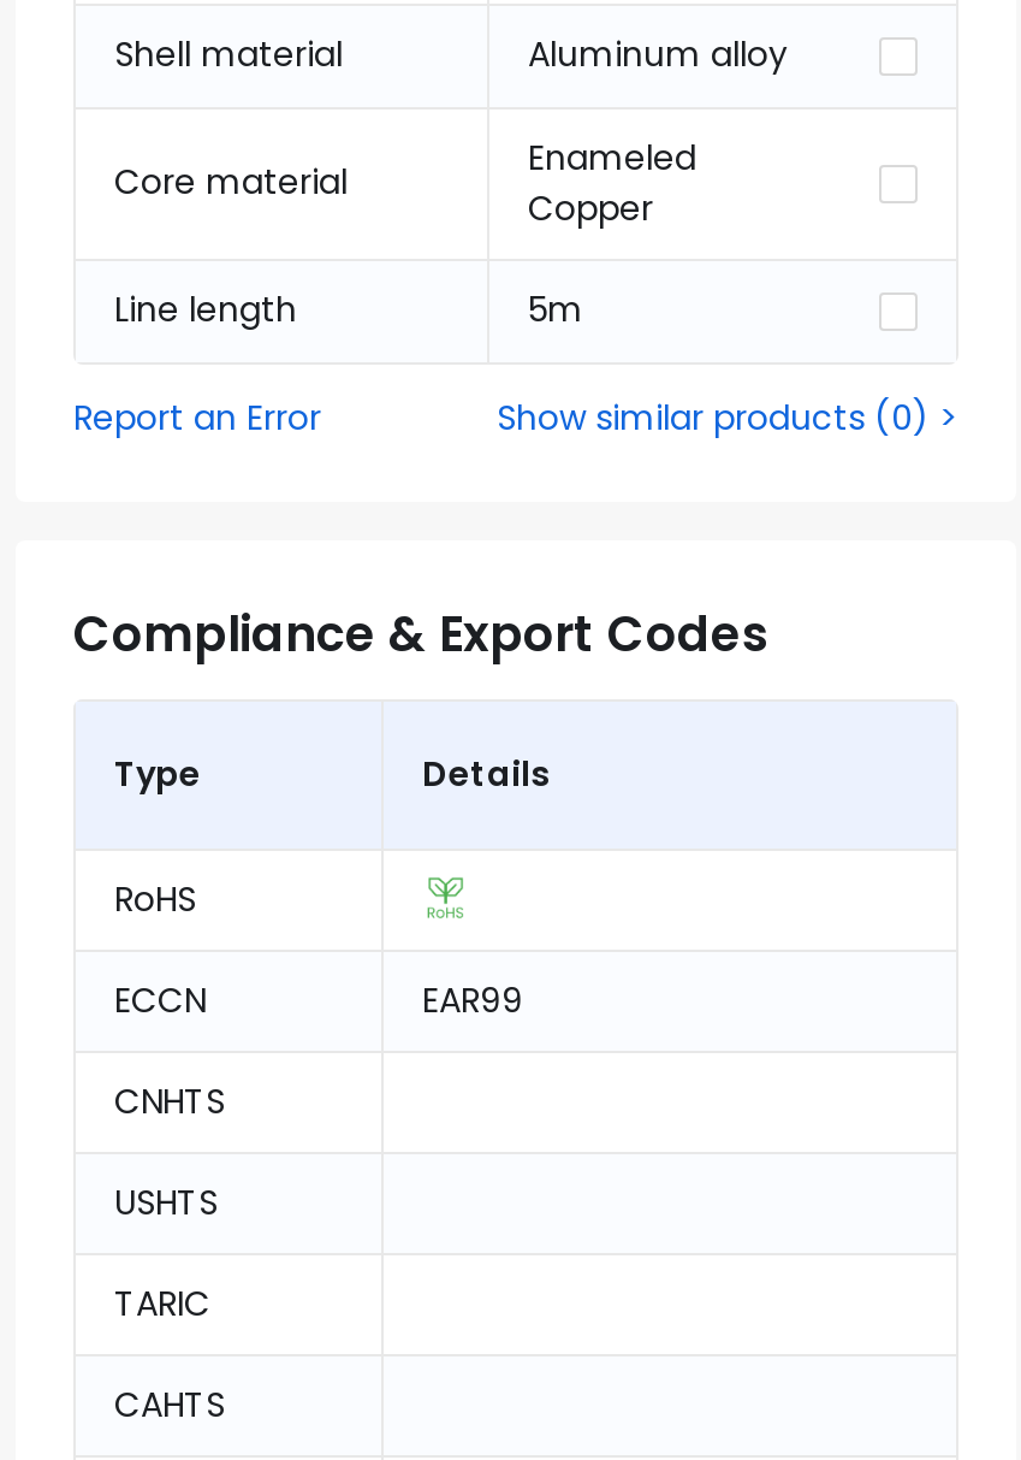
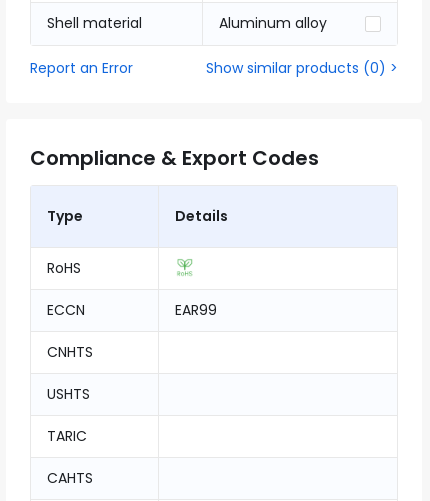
- Core material
- Enameled
- Copper
- Line length
- 5m
